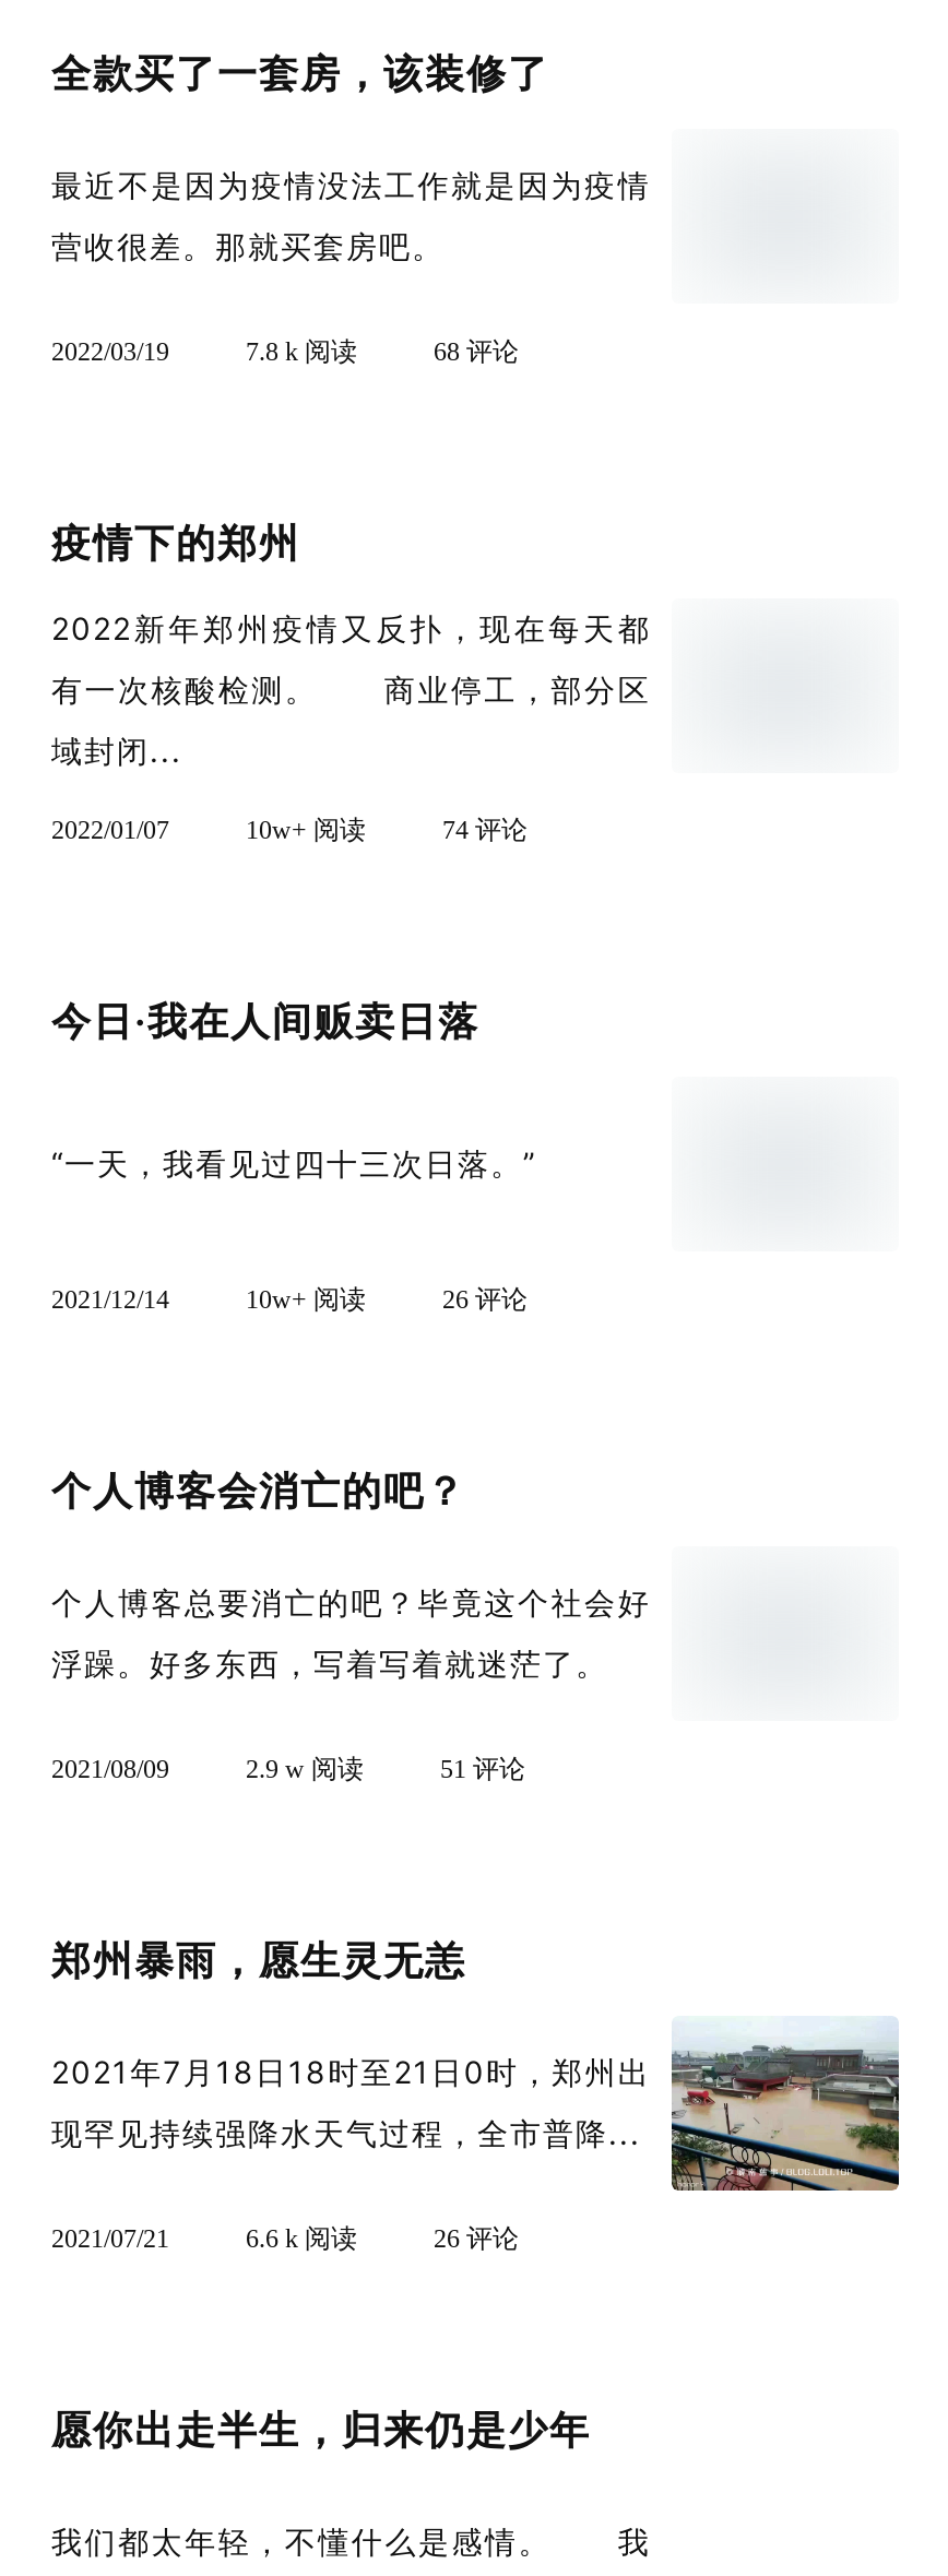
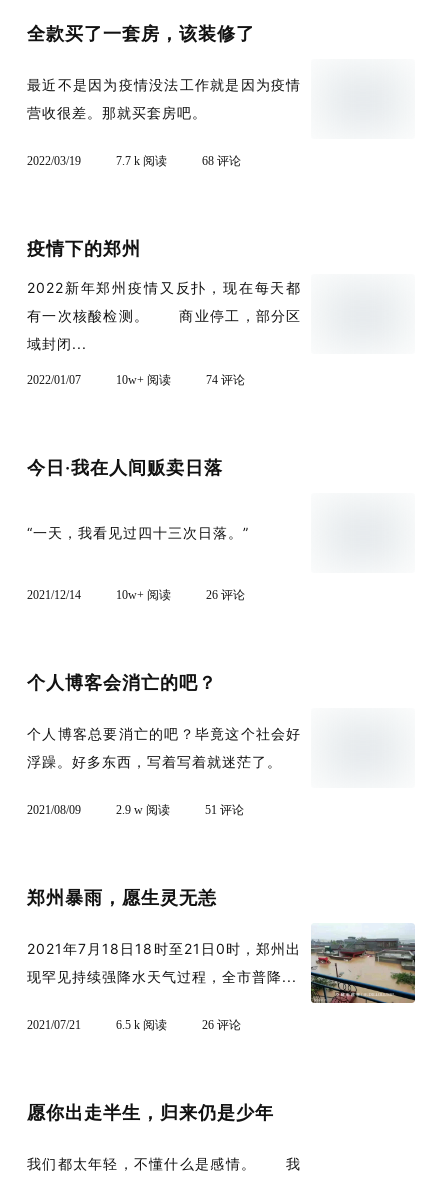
- 7.8 k 阅读
+ 7.7 k 阅读

- 6.6 k 阅读
+ 6.5 k 阅读
